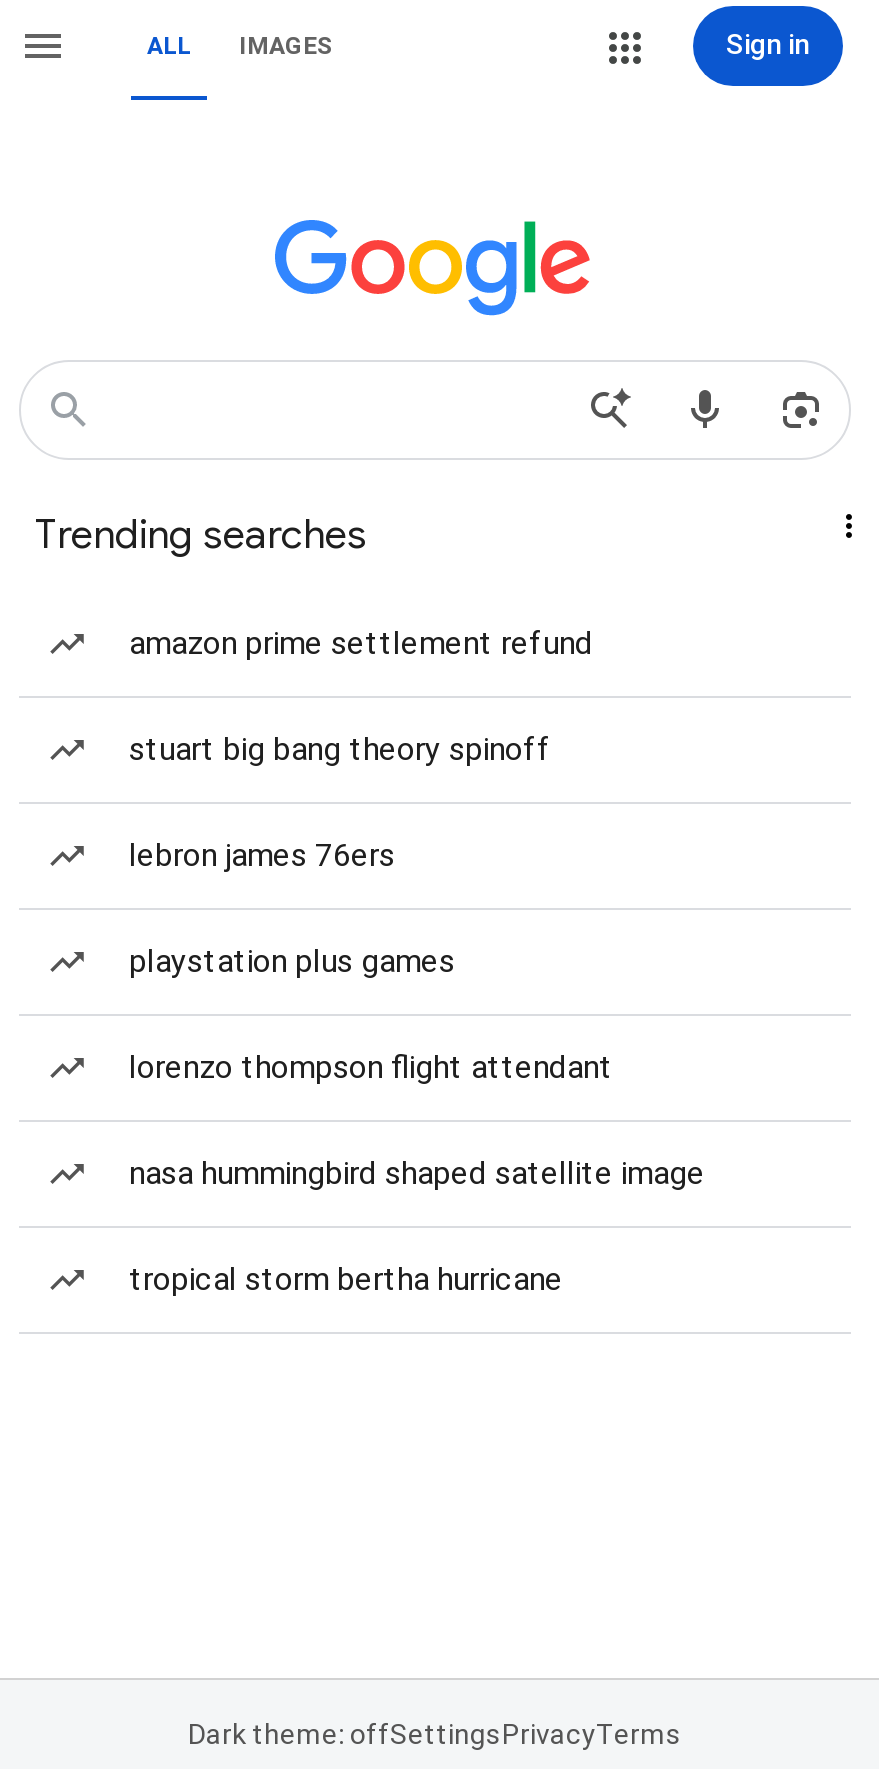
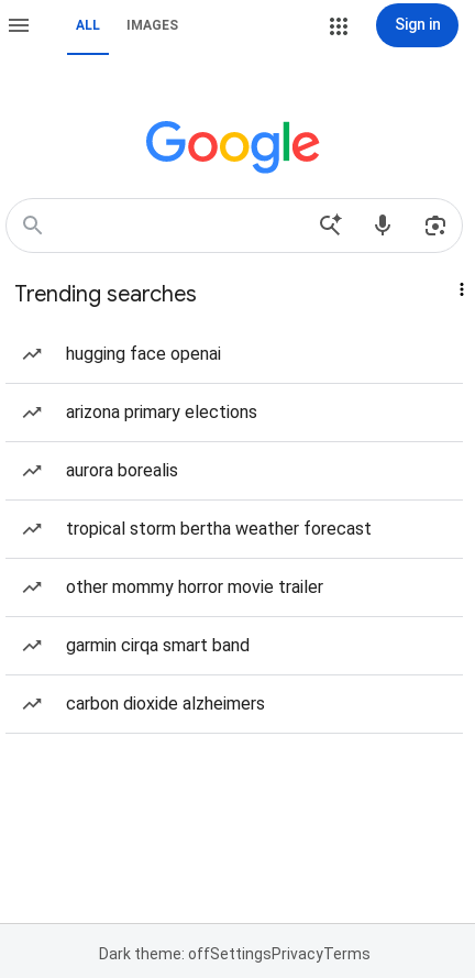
- amazon prime settlement refund
+ hugging face openai

- stuart big bang theory spinoff
+ arizona primary elections

- lebron james 76ers
+ aurora borealis

- playstation plus games
+ tropical storm bertha weather forecast

- lorenzo thompson flight attendant
+ other mommy horror movie trailer

- nasa hummingbird shaped satellite image
+ garmin cirqa smart band

- tropical storm bertha hurricane
+ carbon dioxide alzheimers
